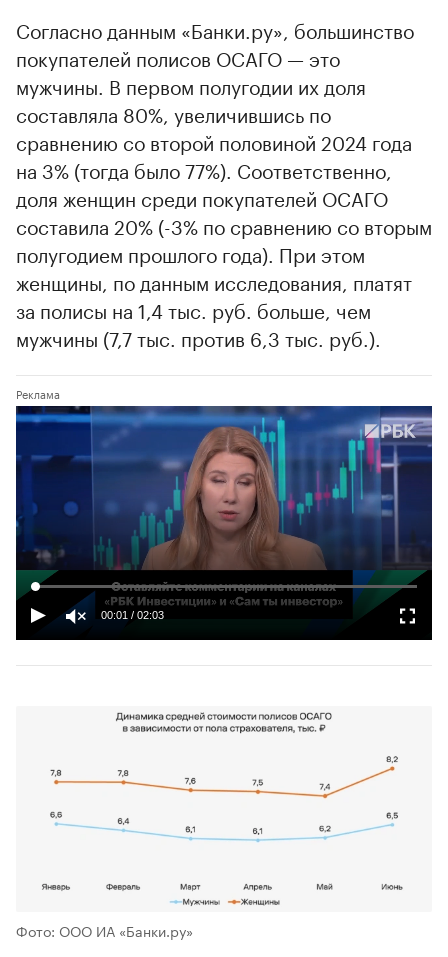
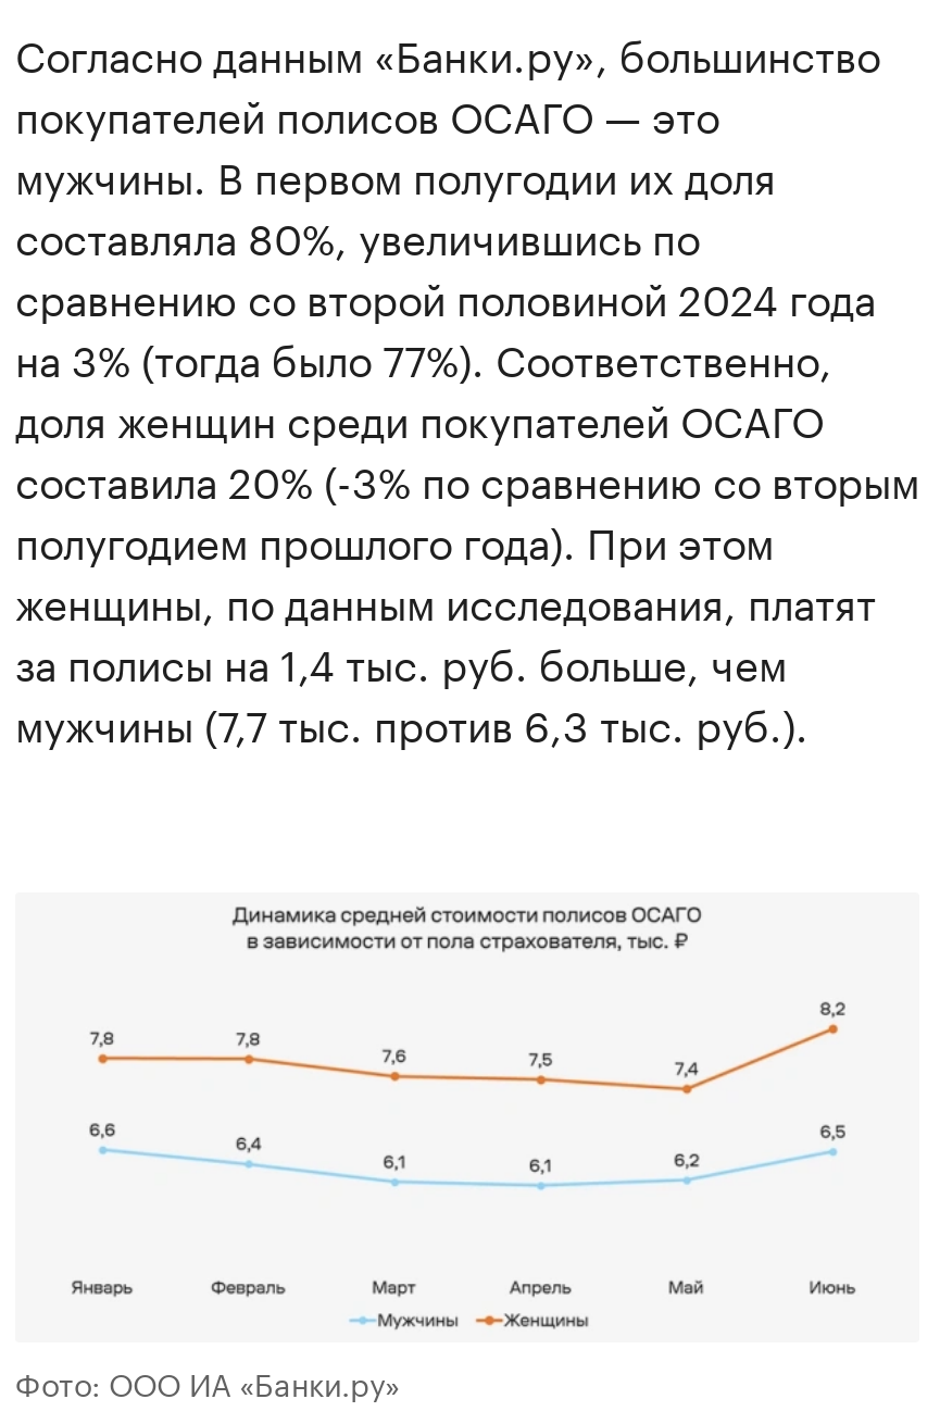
- [image]
- 00:01 / 02:03
